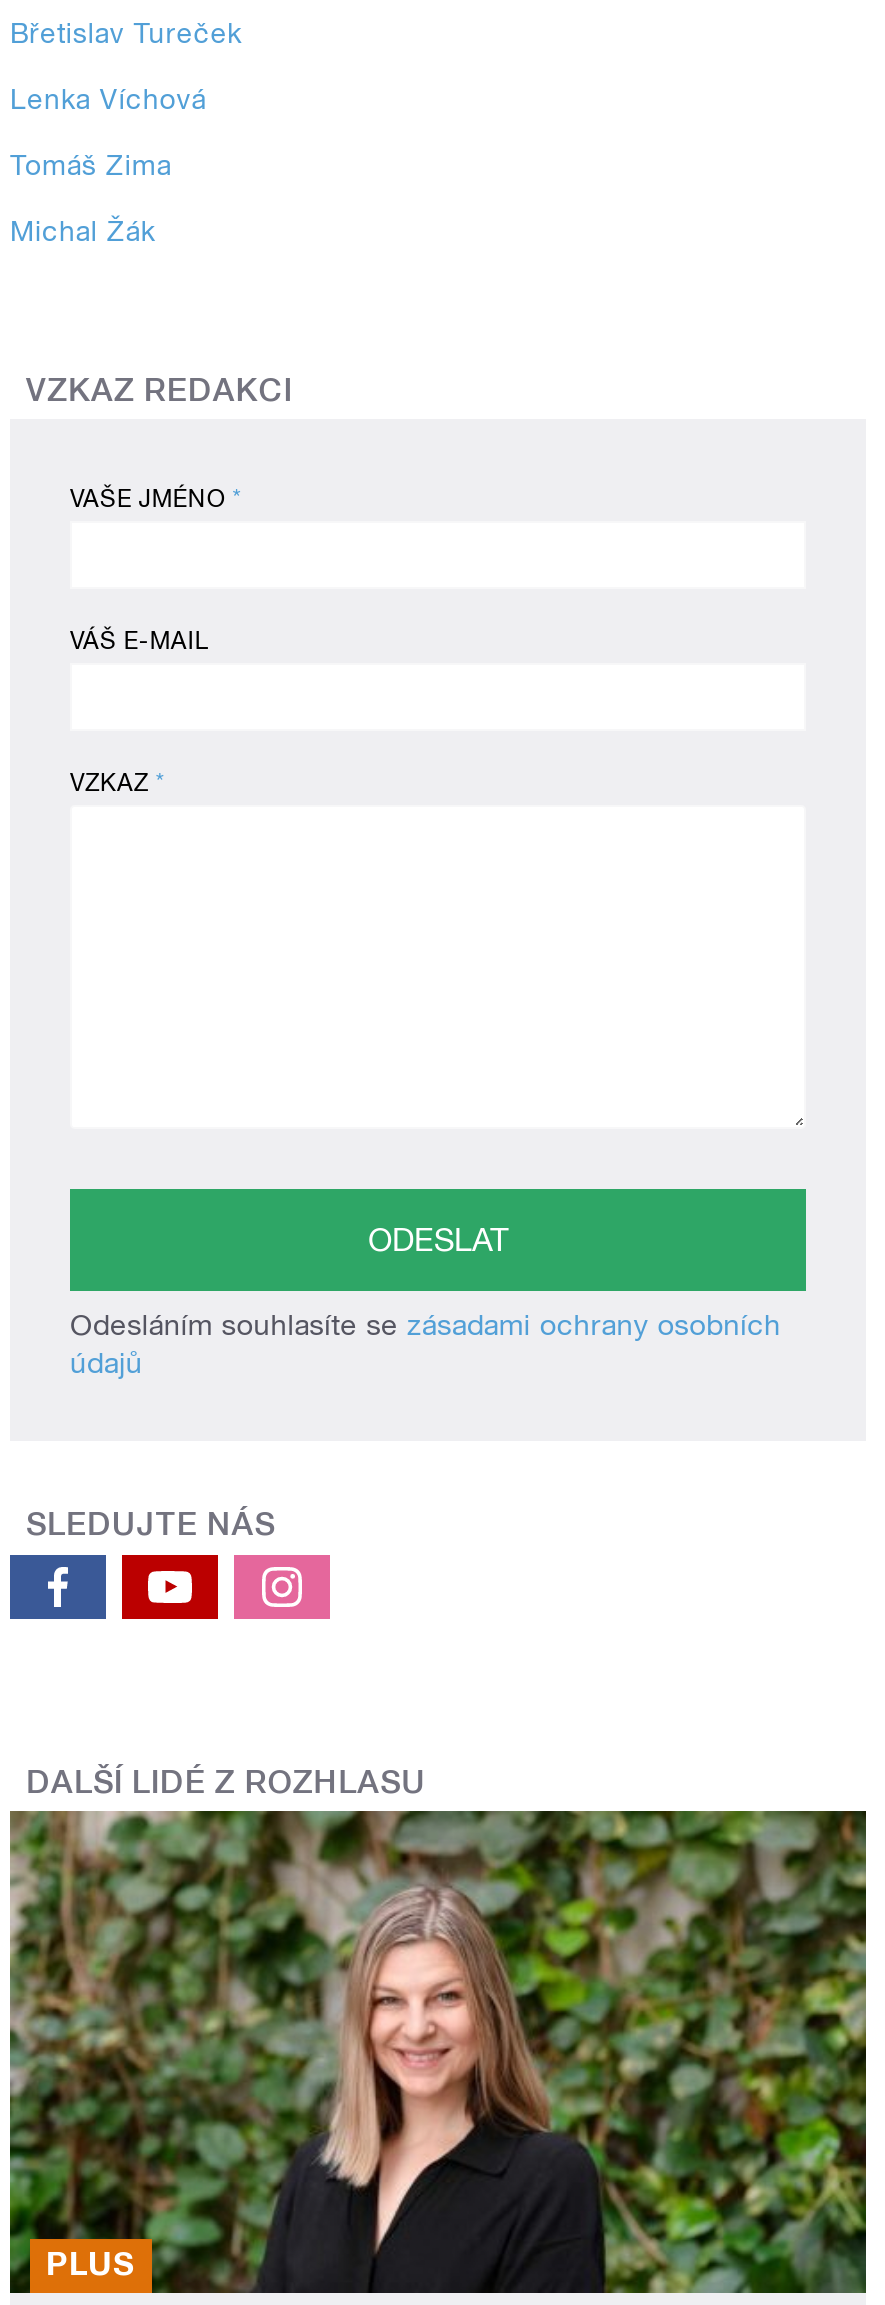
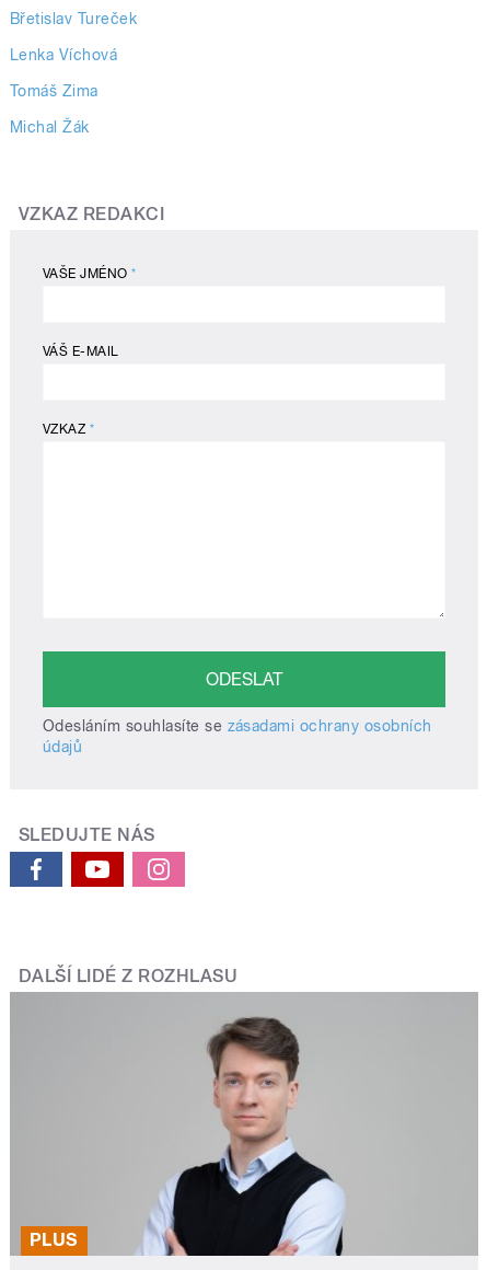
- [image]
+ [image]
